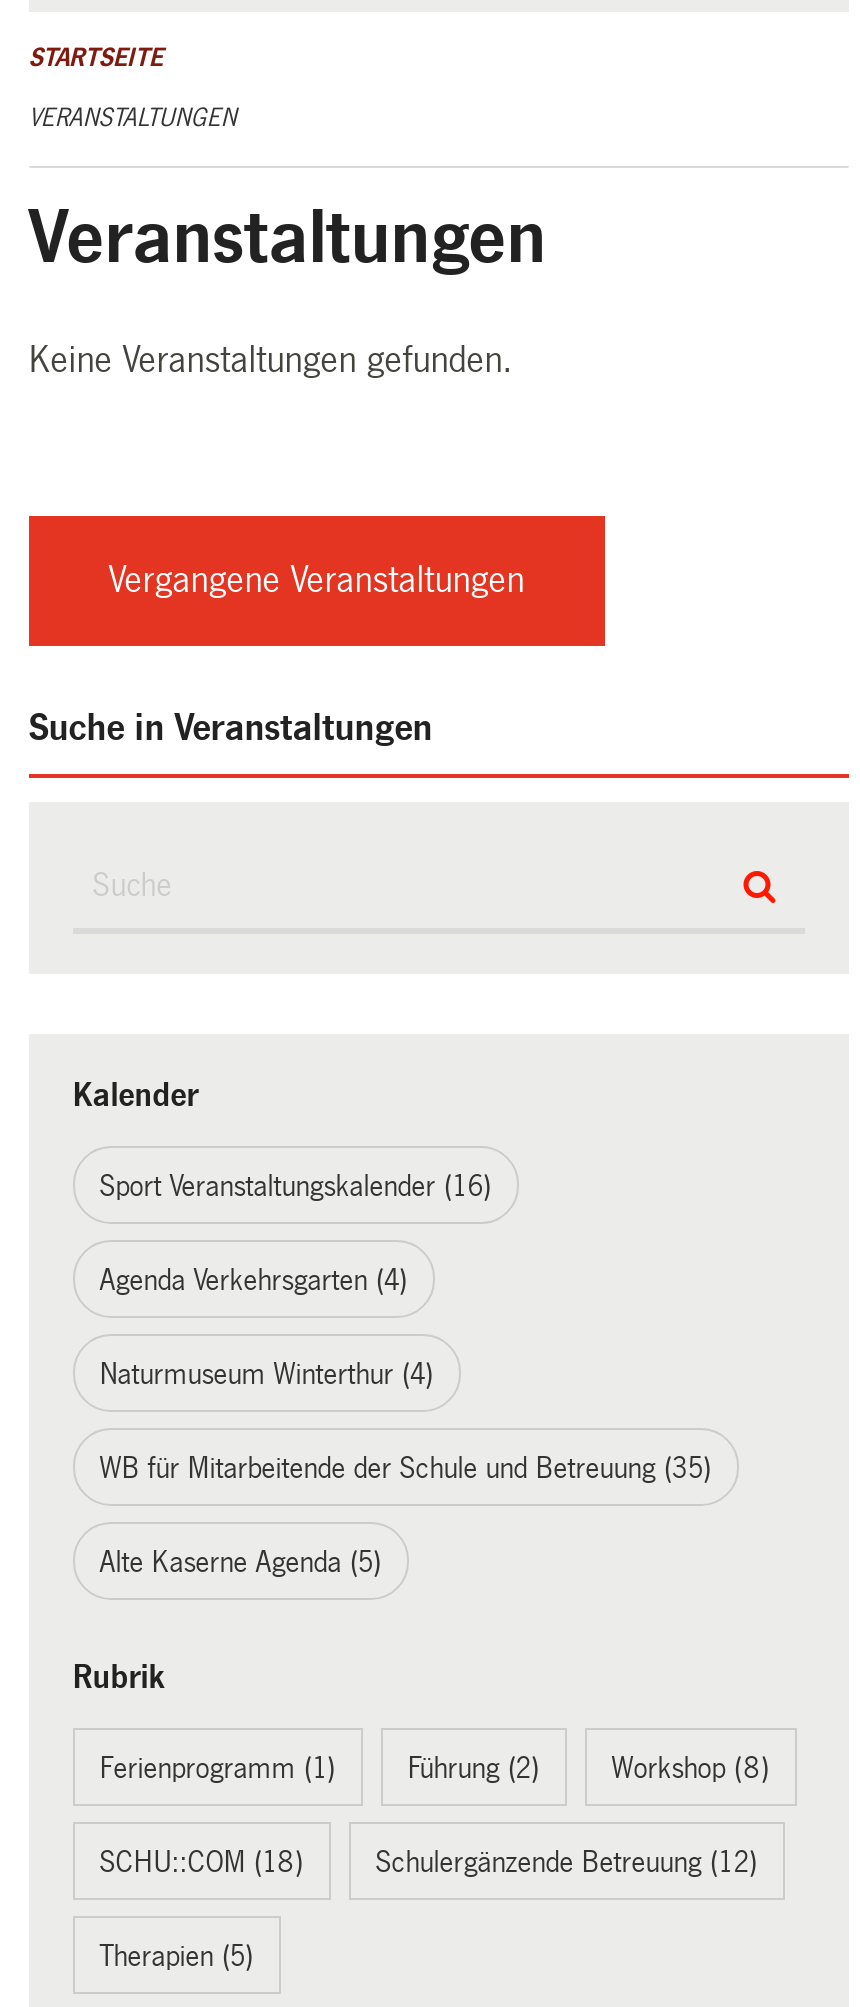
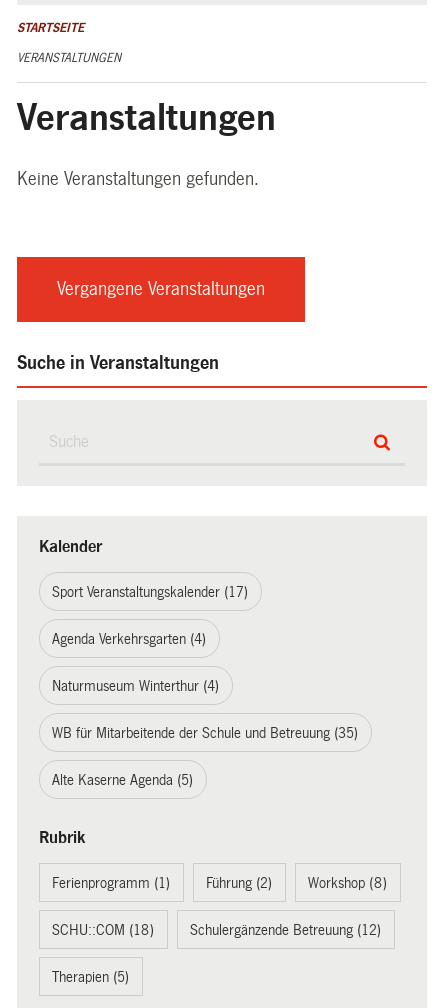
- Sport Veranstaltungskalender (16)
+ Sport Veranstaltungskalender (17)
